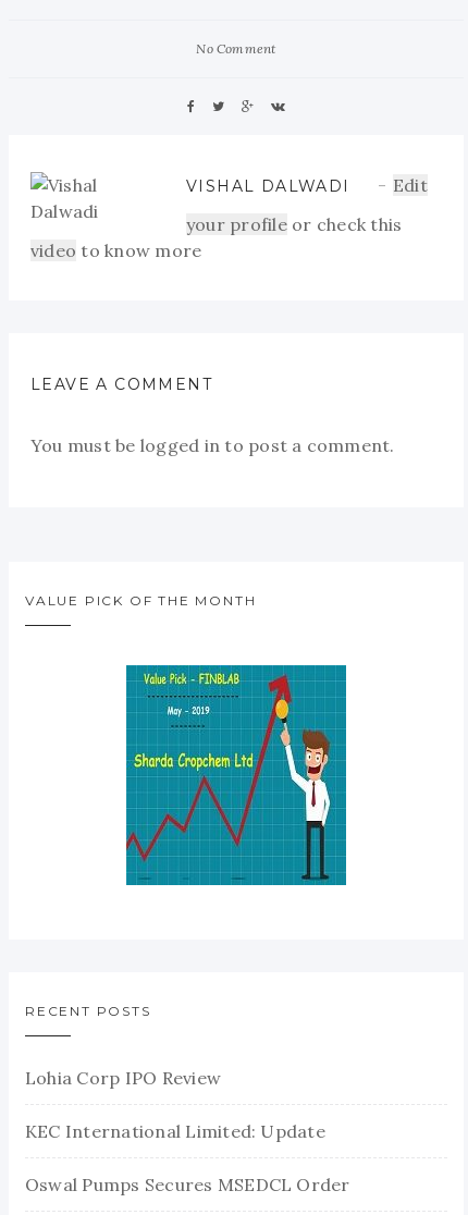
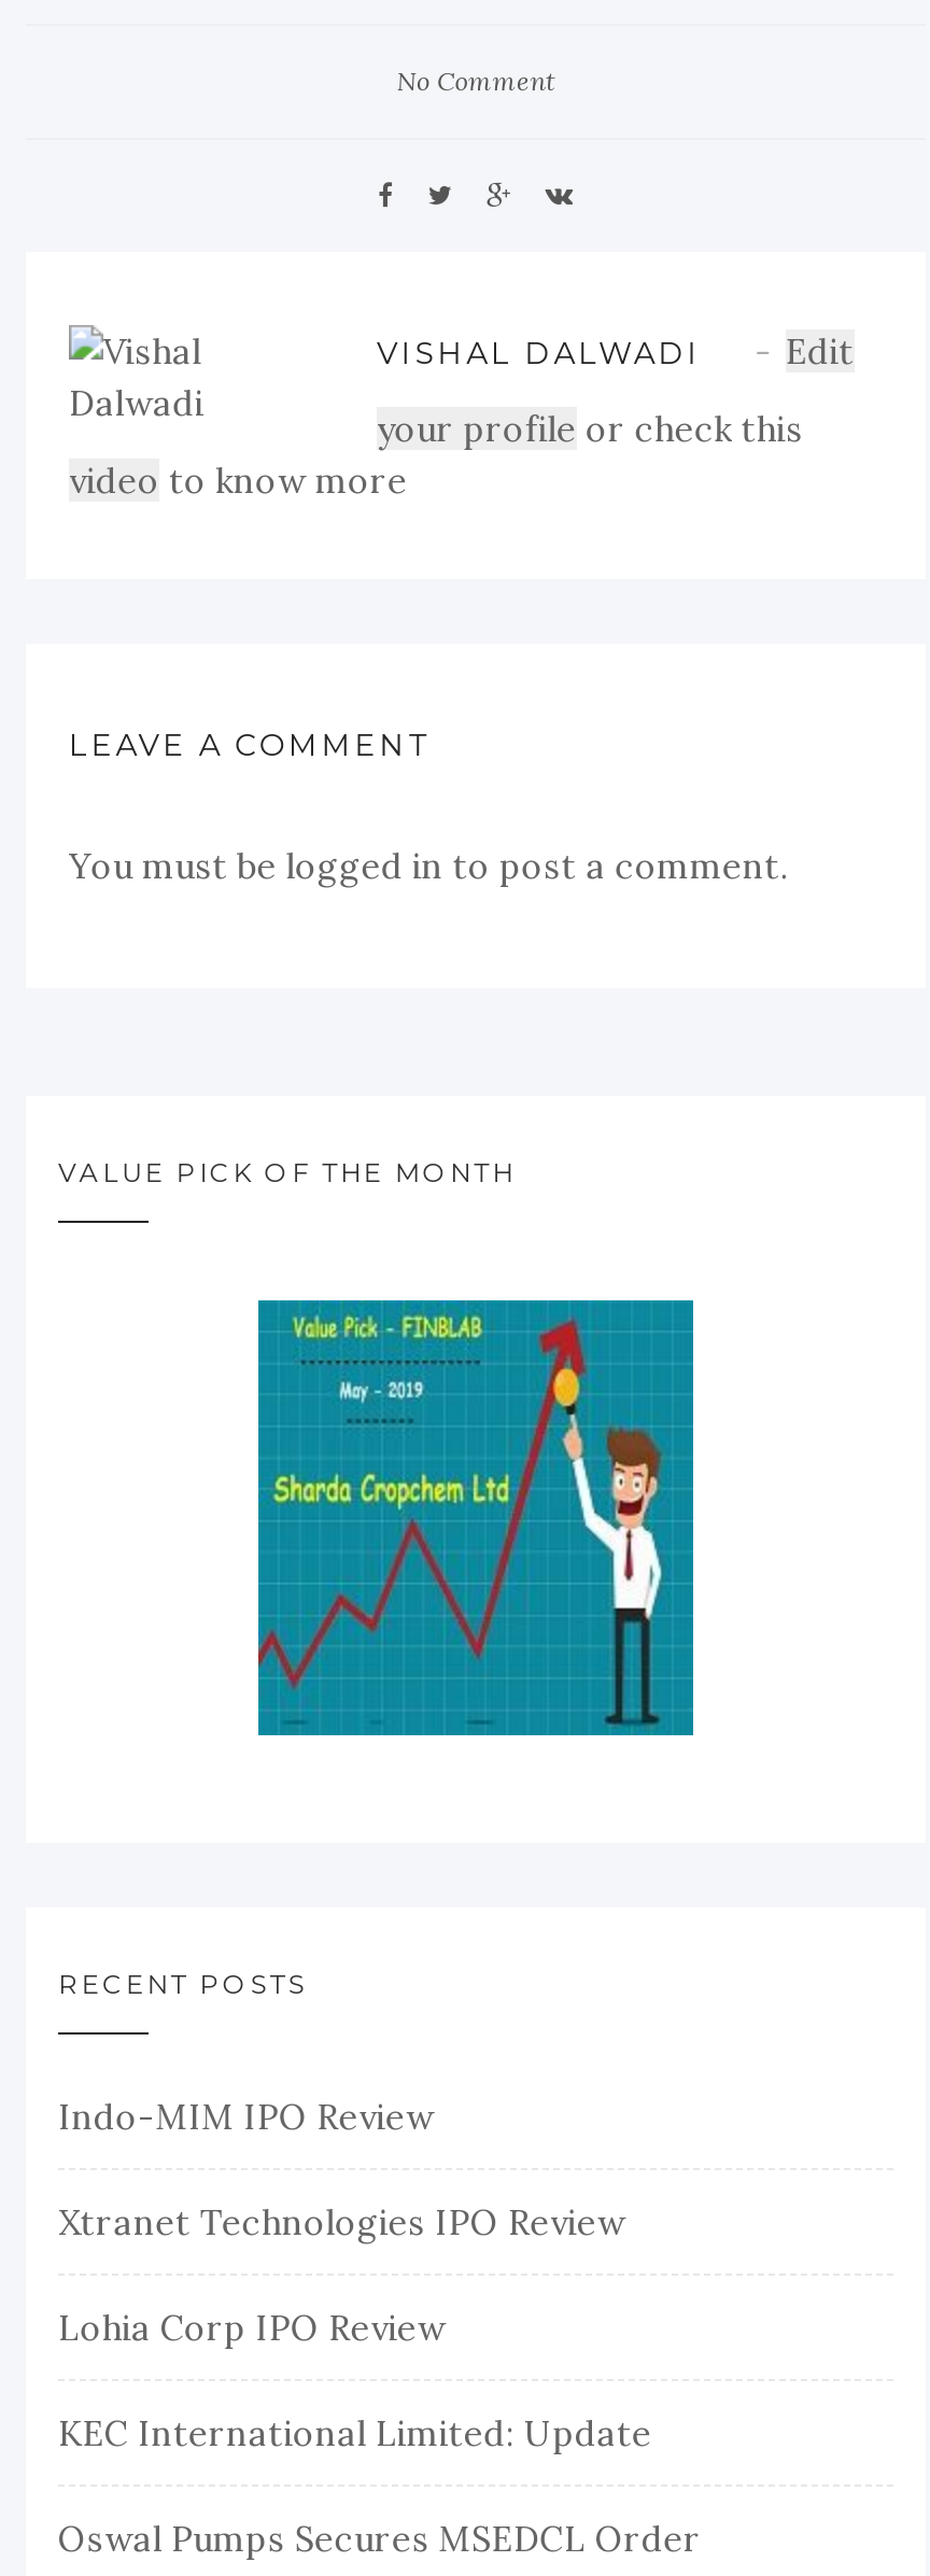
+ Indo-MIM IPO Review
+ Xtranet Technologies IPO Review
